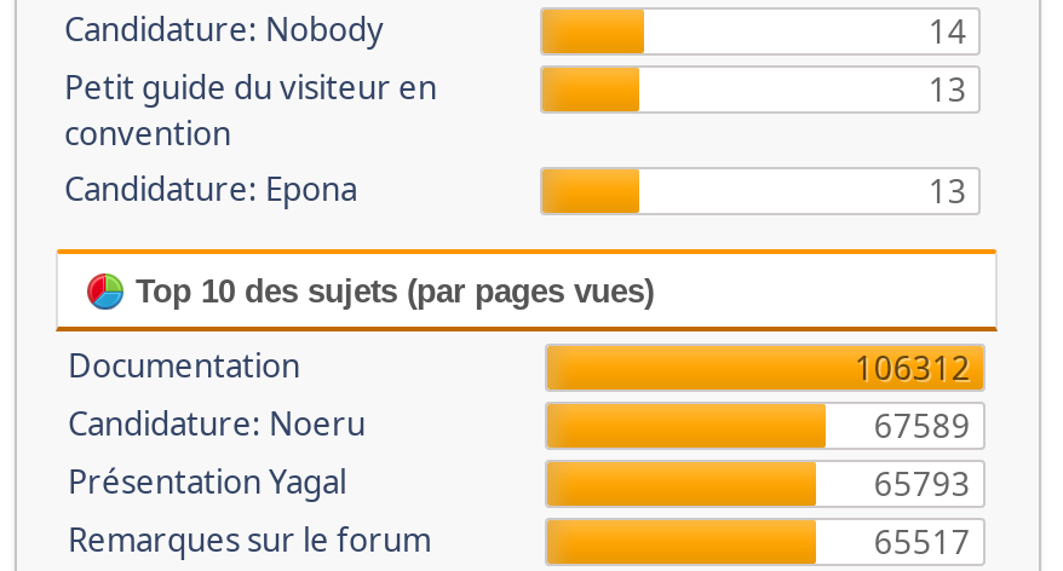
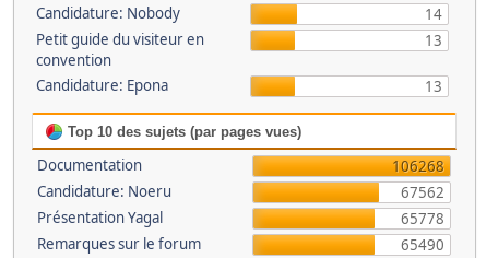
- 106312
+ 106268

- 67589
+ 67562

- 65793
+ 65778

- 65517
+ 65490
